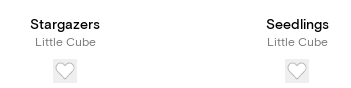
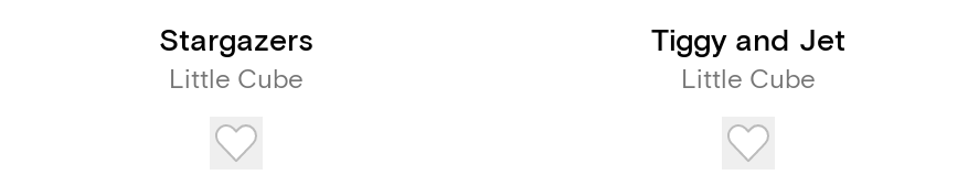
- Seedlings
+ Tiggy and Jet
